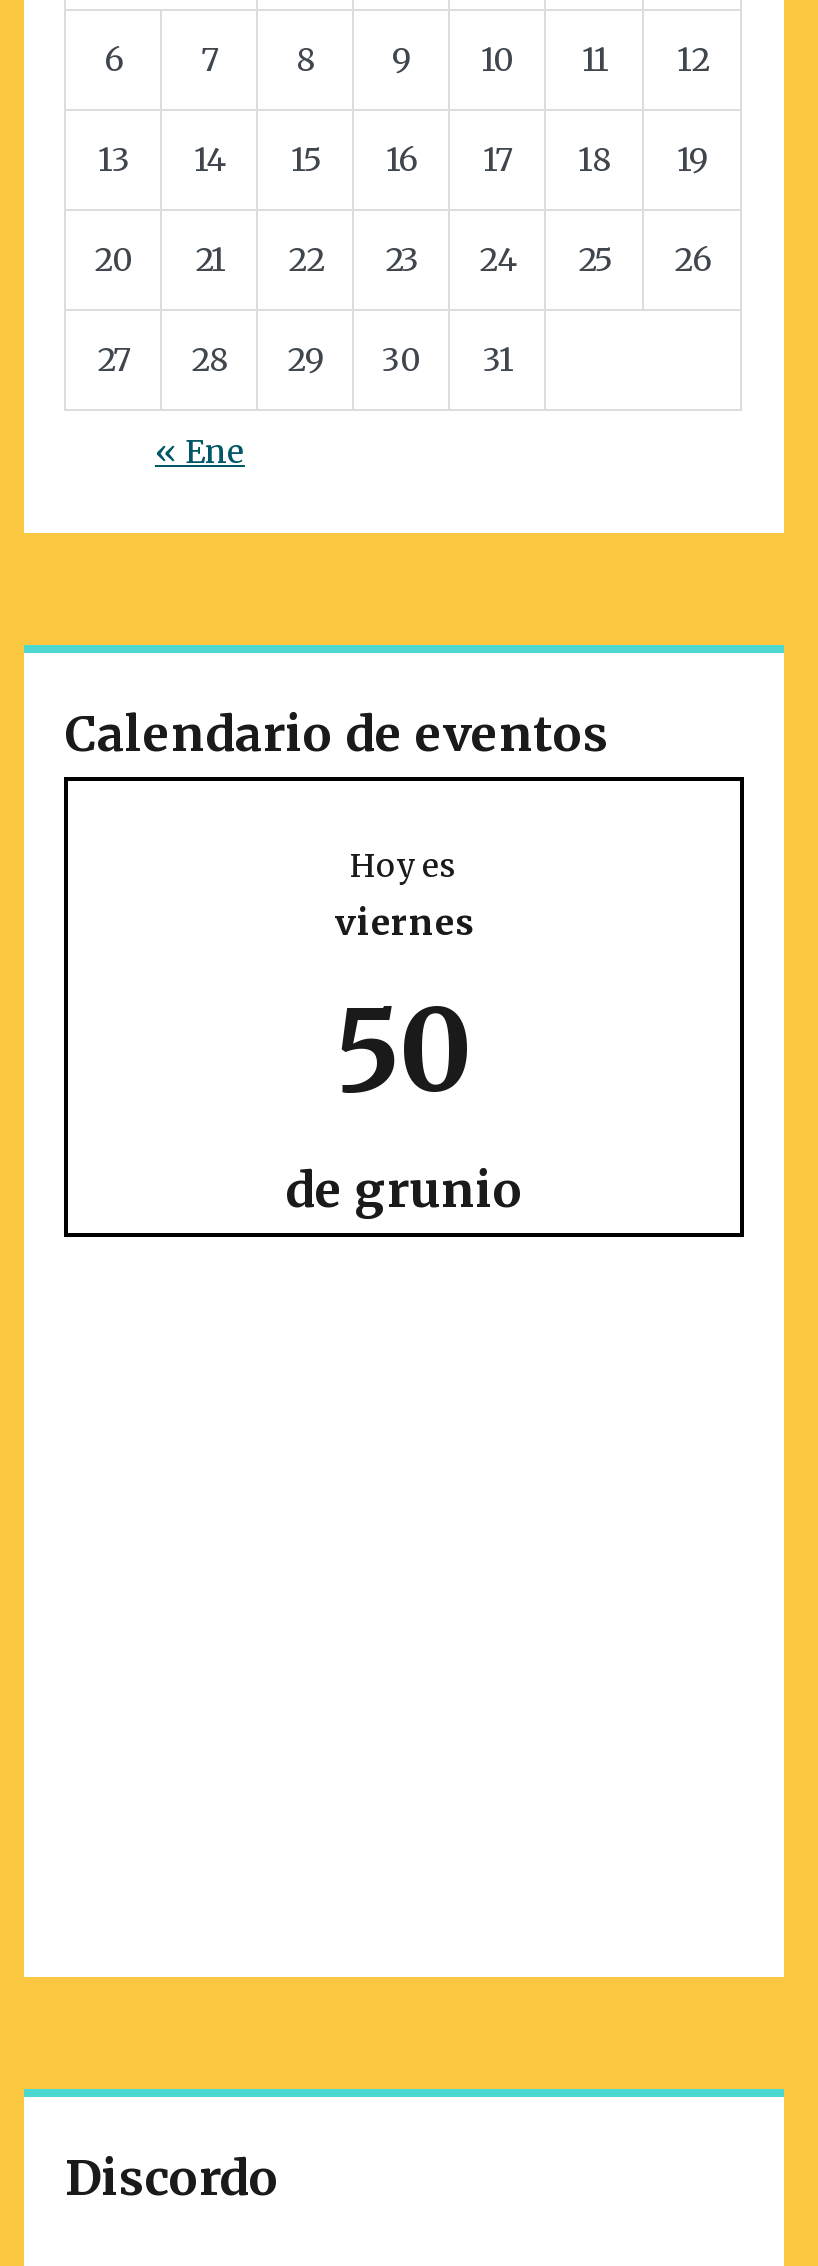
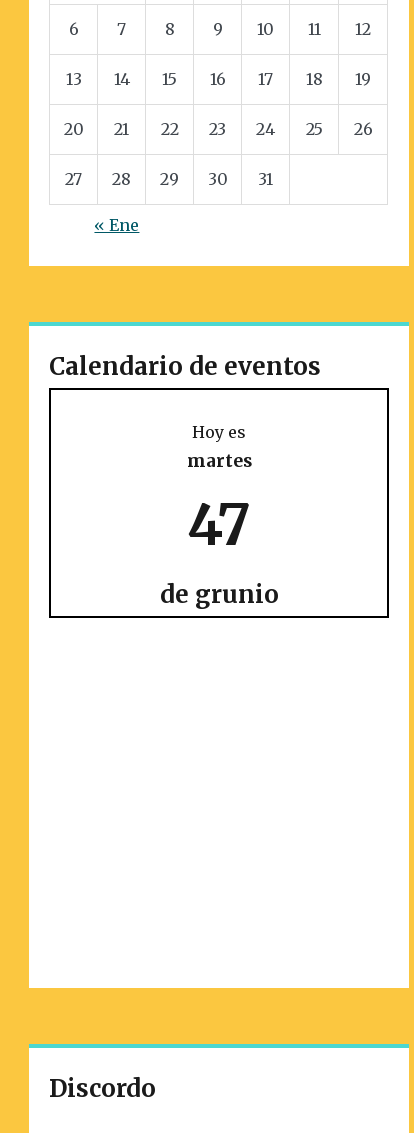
- viernes
- 50
+ martes
+ 47
